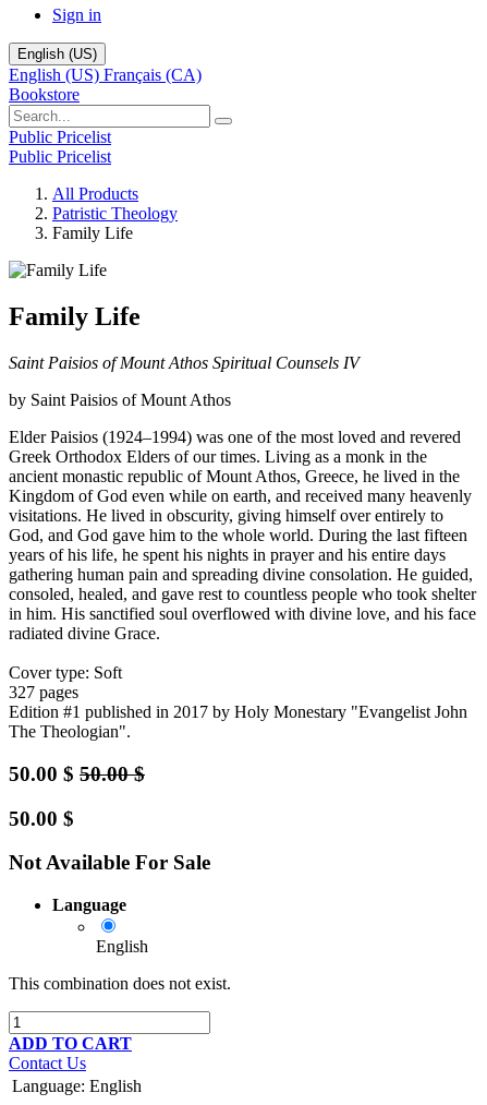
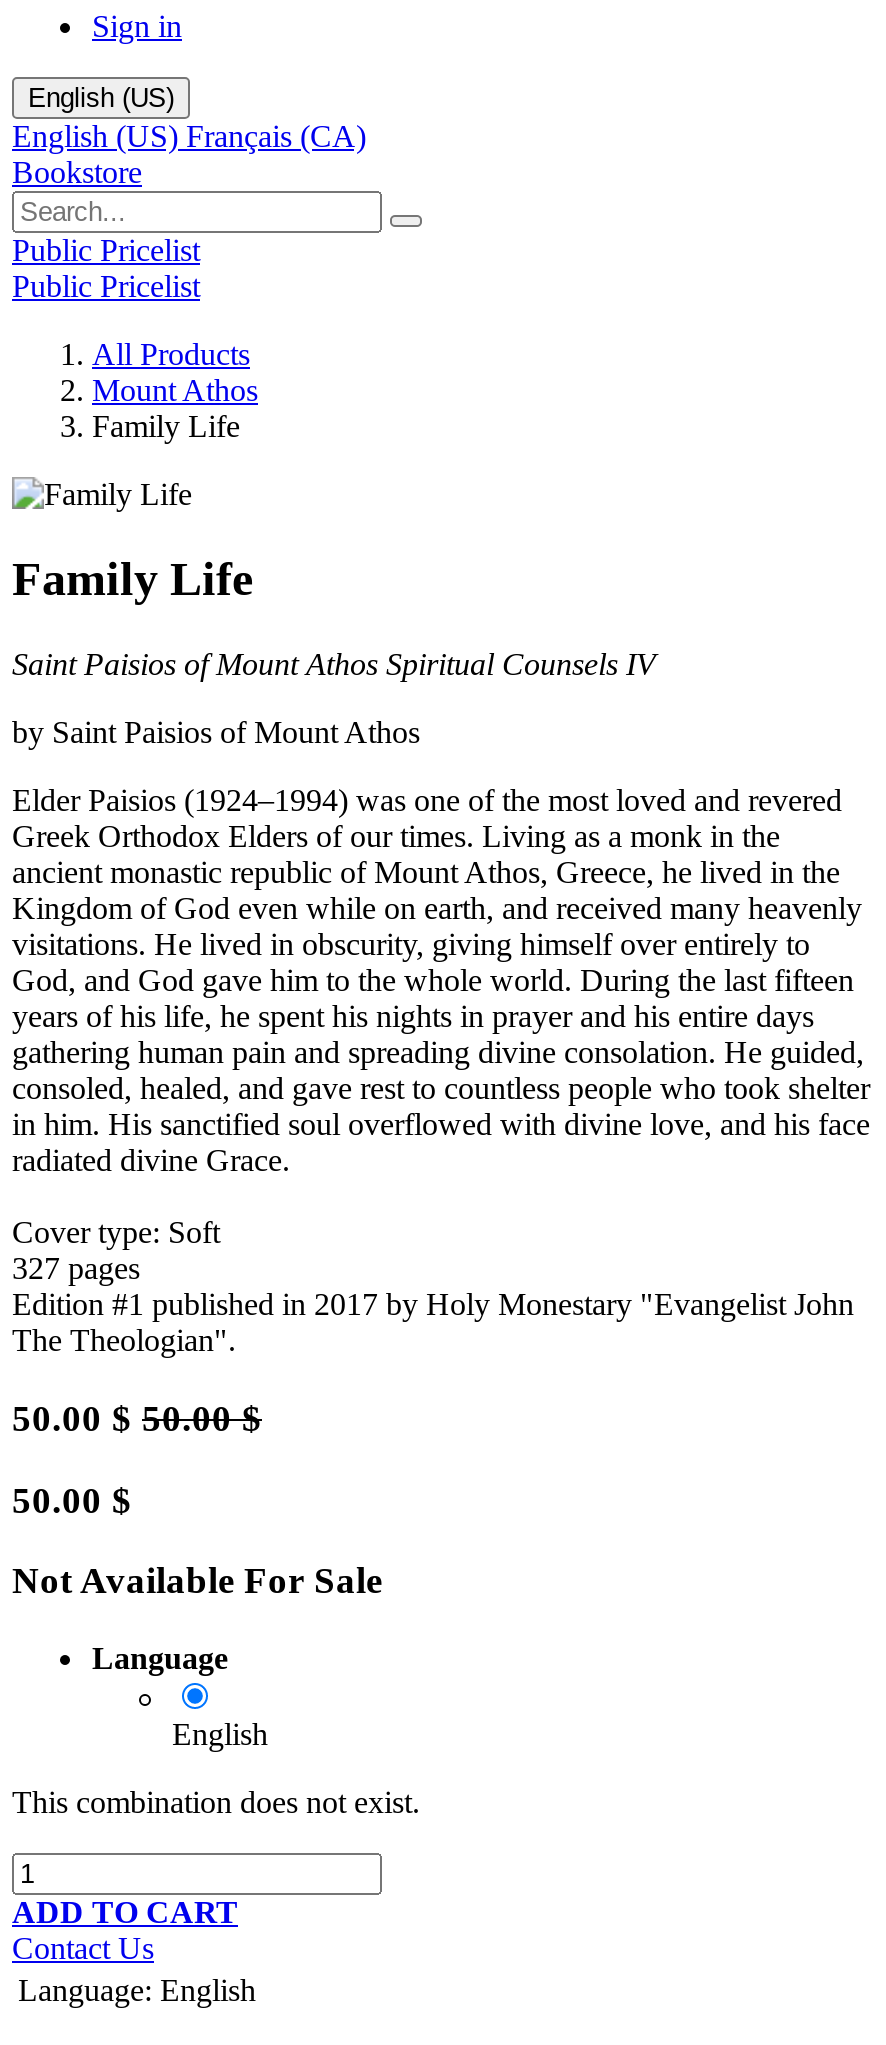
- Patristic Theology
+ Mount Athos
